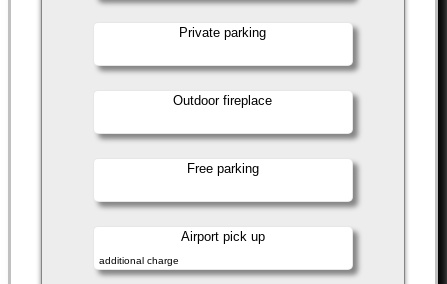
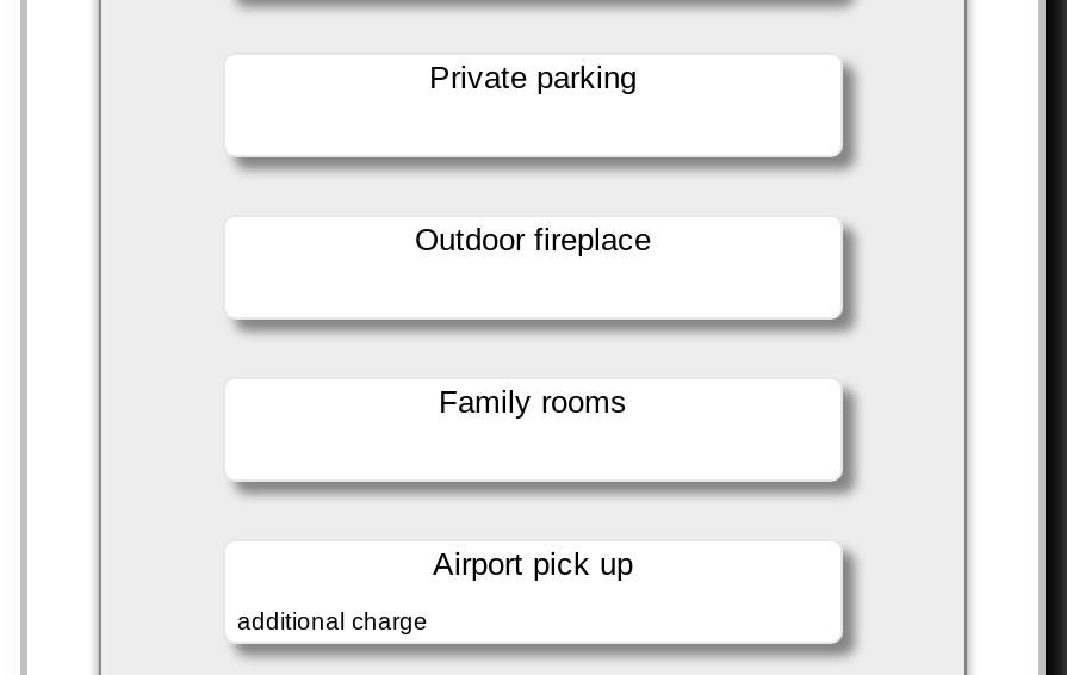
- Free parking
+ Family rooms
